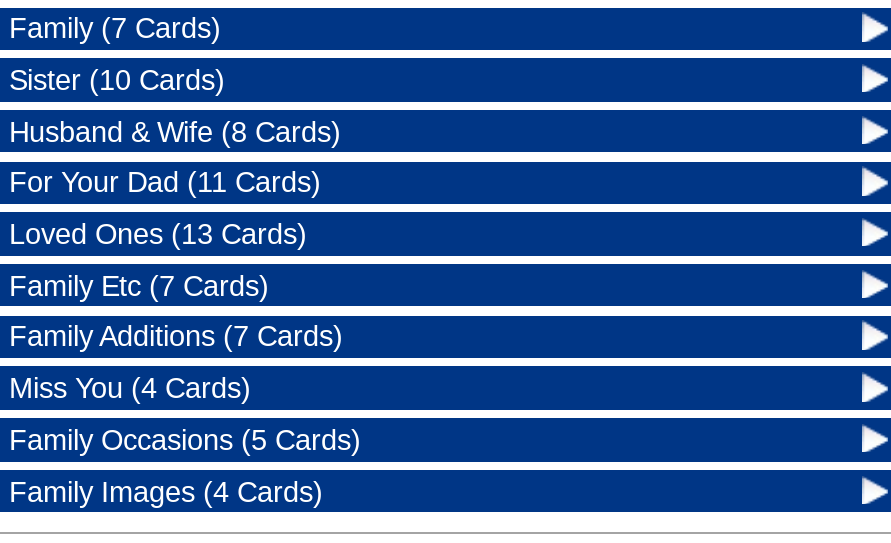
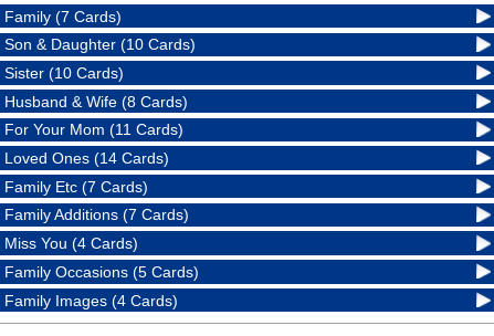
+ Son & Daughter (10 Cards)

- For Your Dad (11 Cards)
+ For Your Mom (11 Cards)

- Loved Ones (13 Cards)
+ Loved Ones (14 Cards)
